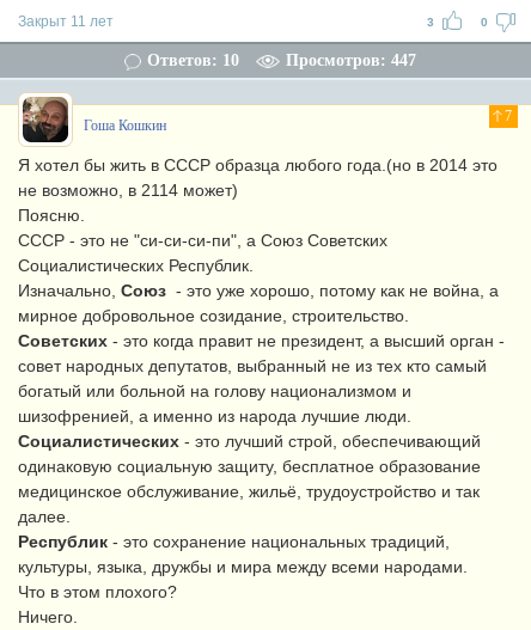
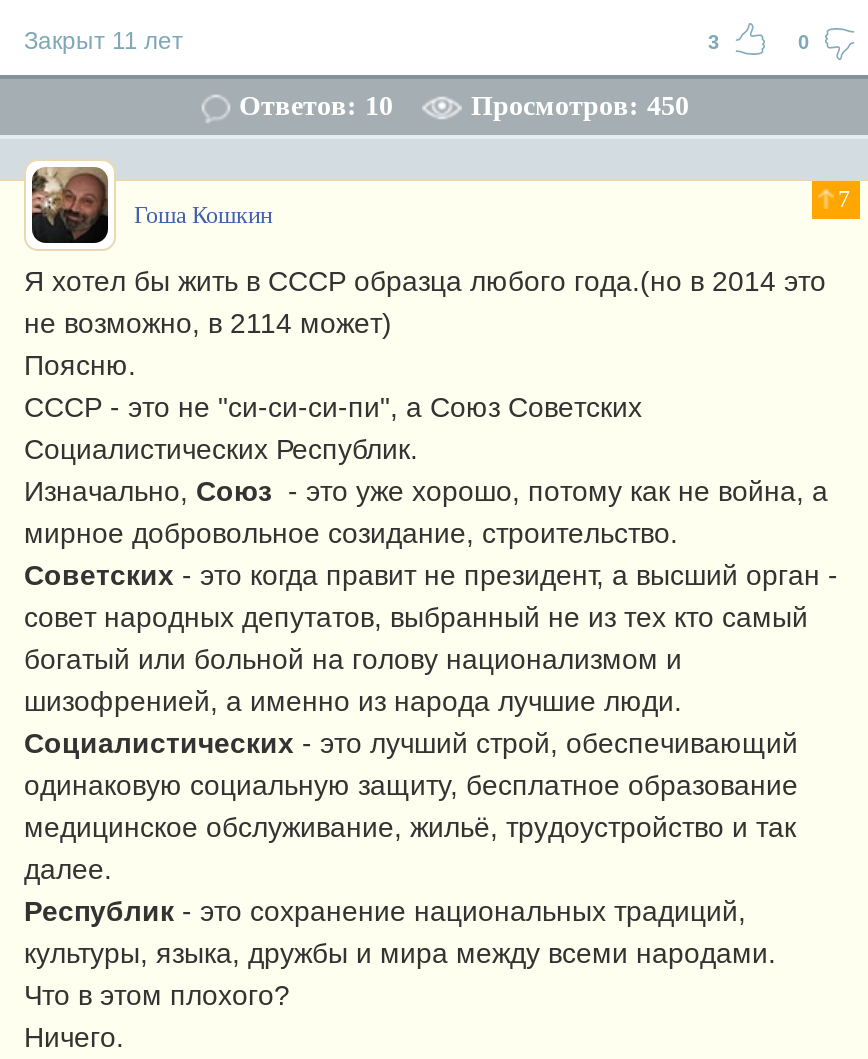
- Просмотров: 447
+ Просмотров: 450
